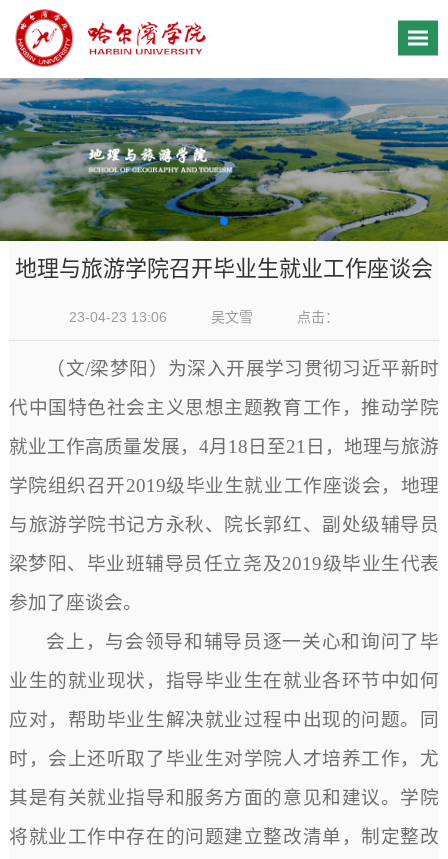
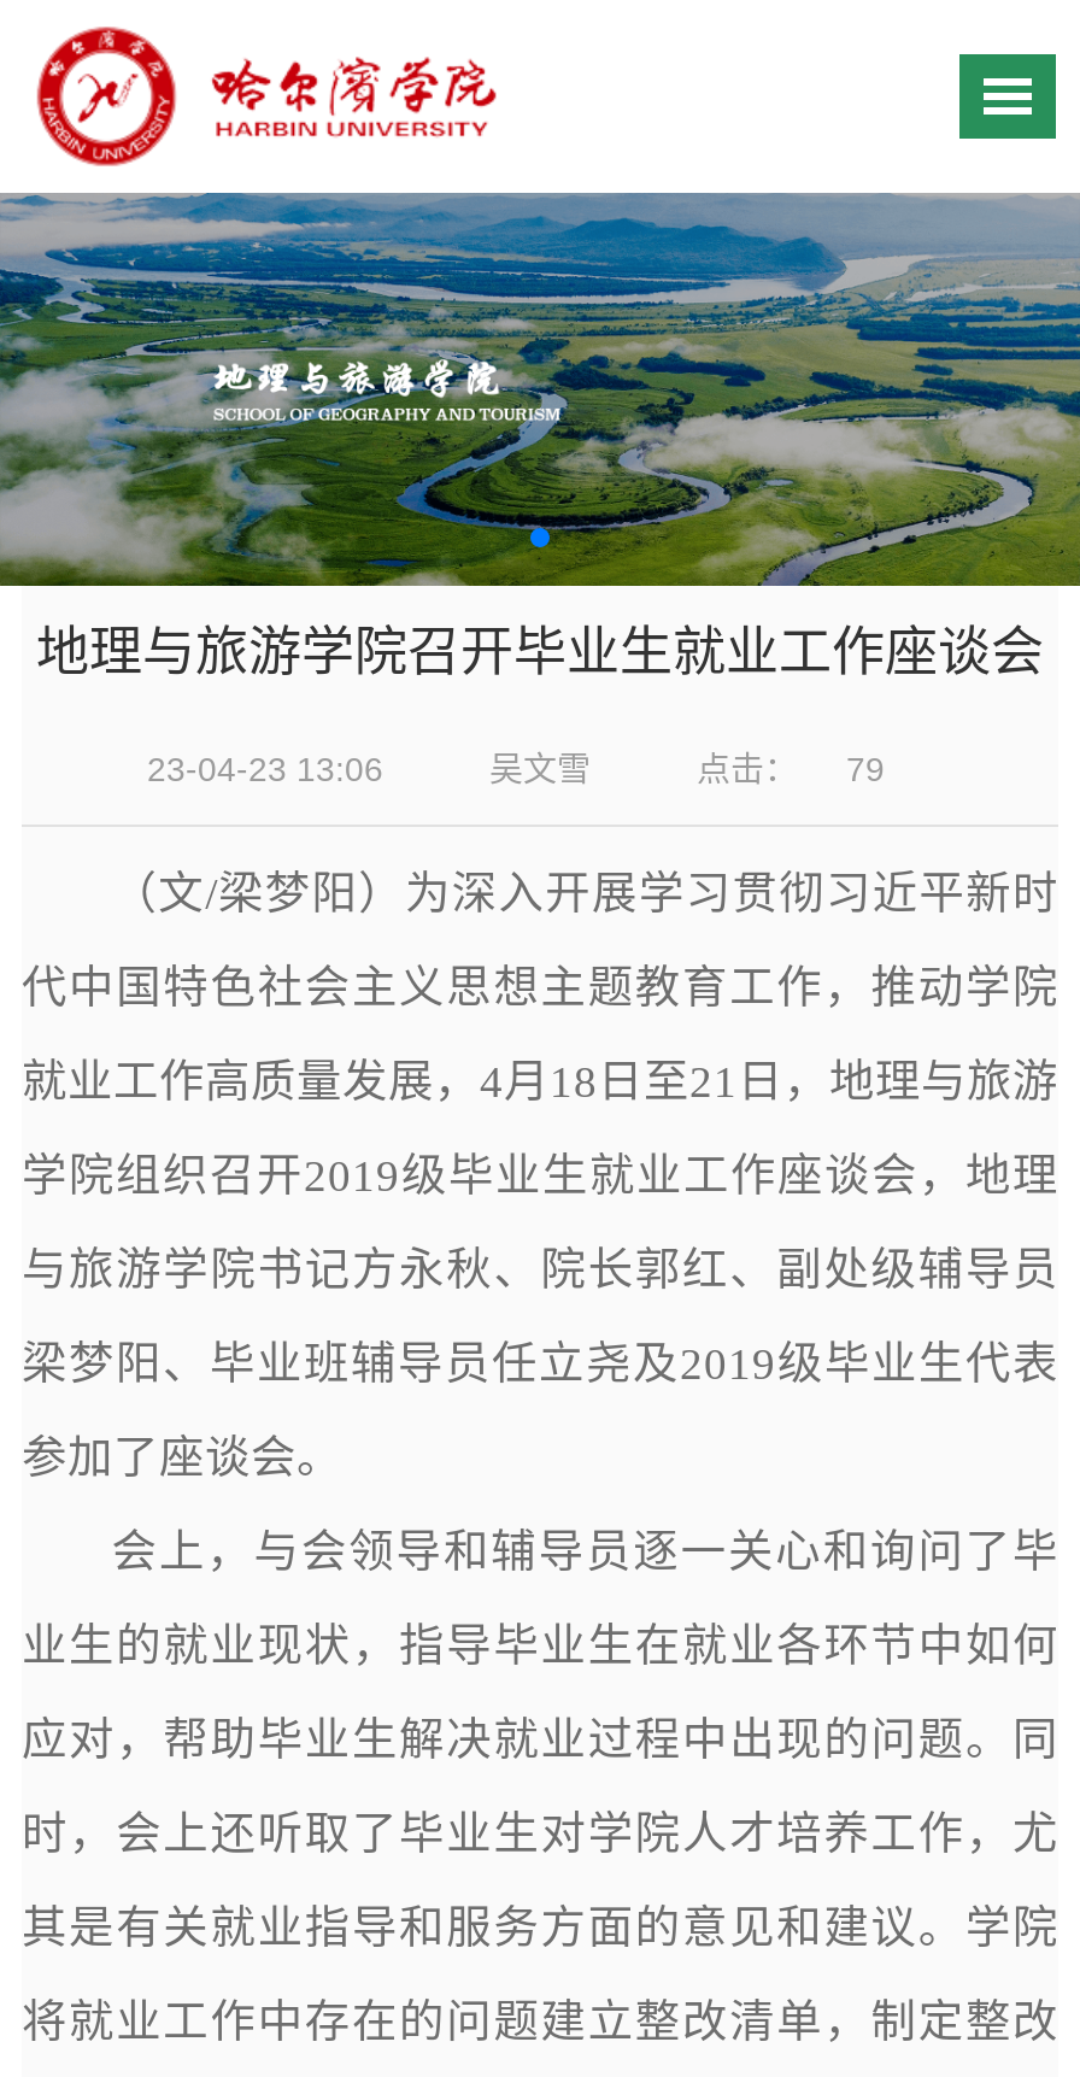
+ 79
